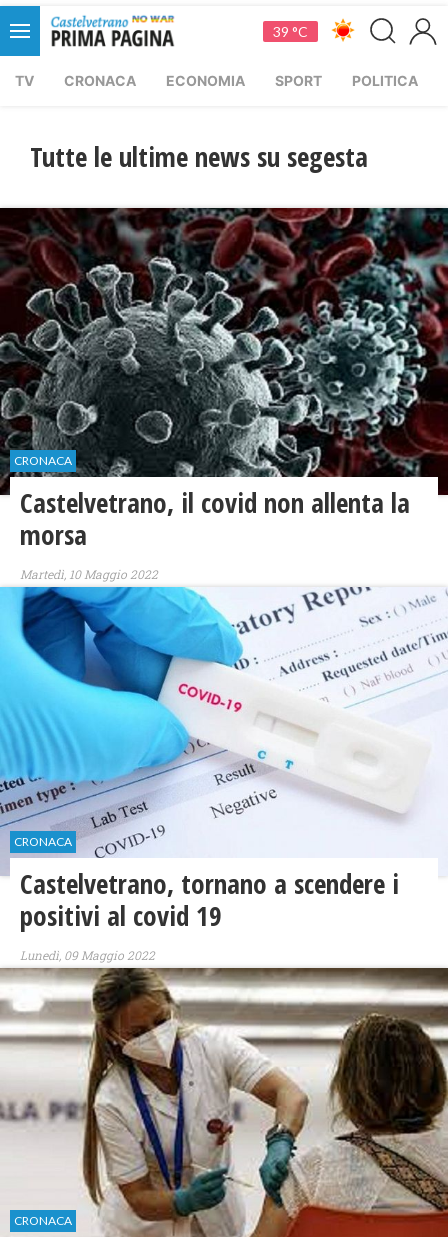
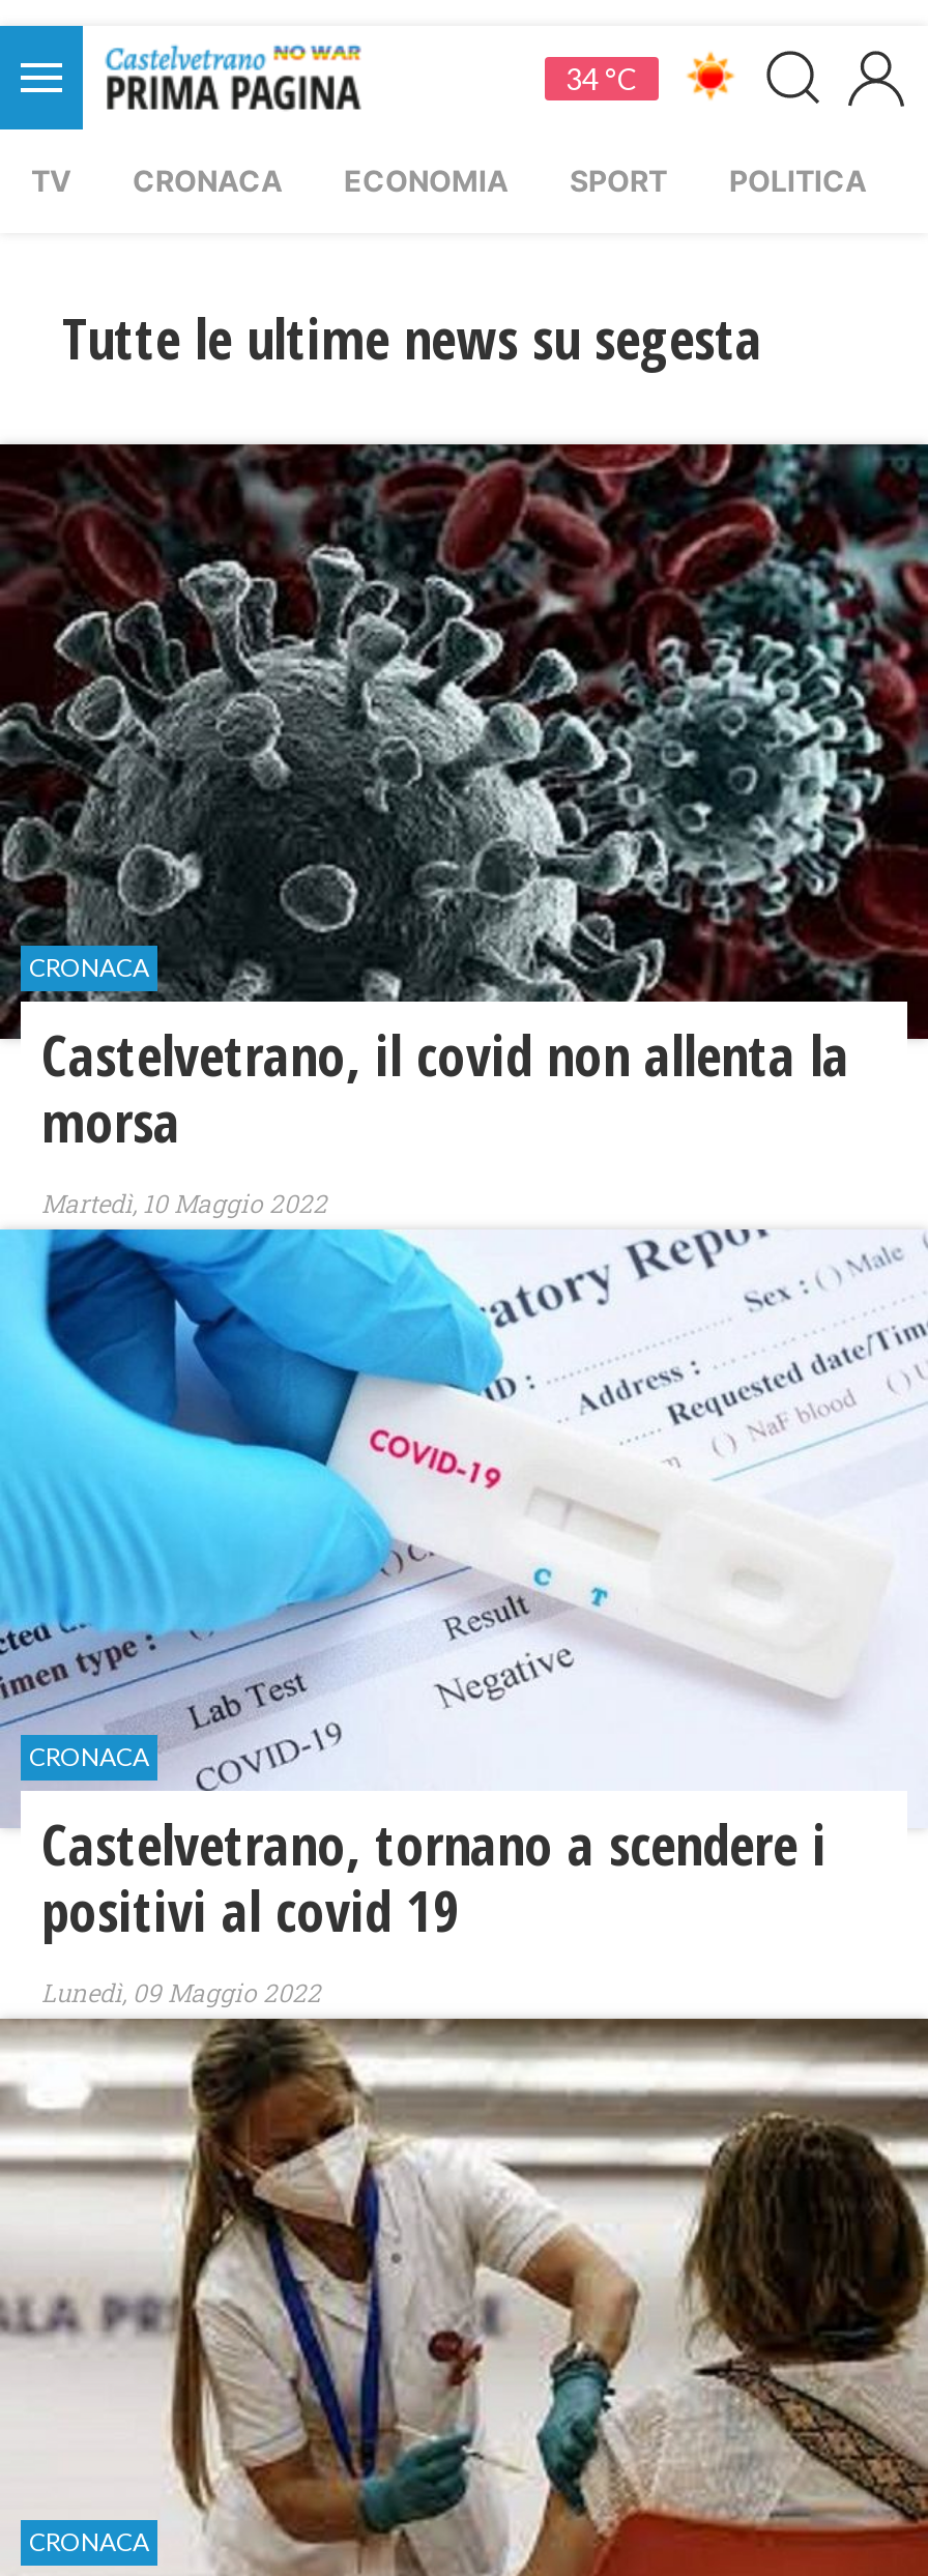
- 39 °C
+ 34 °C
